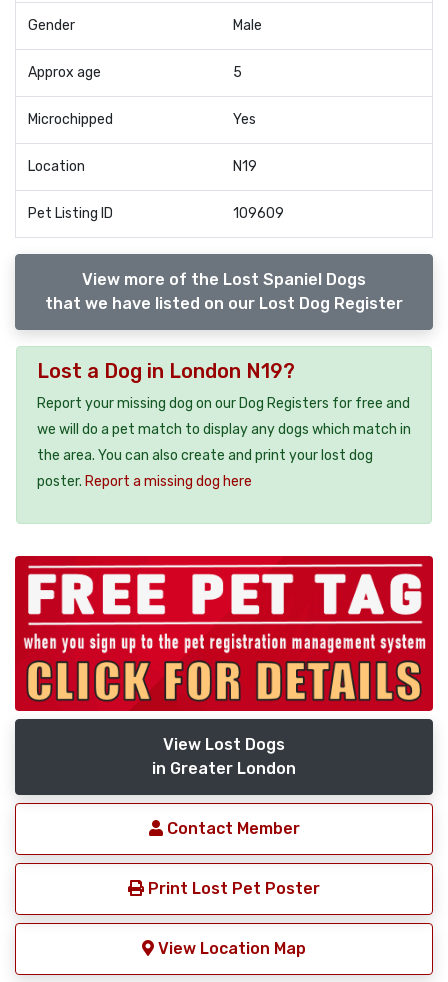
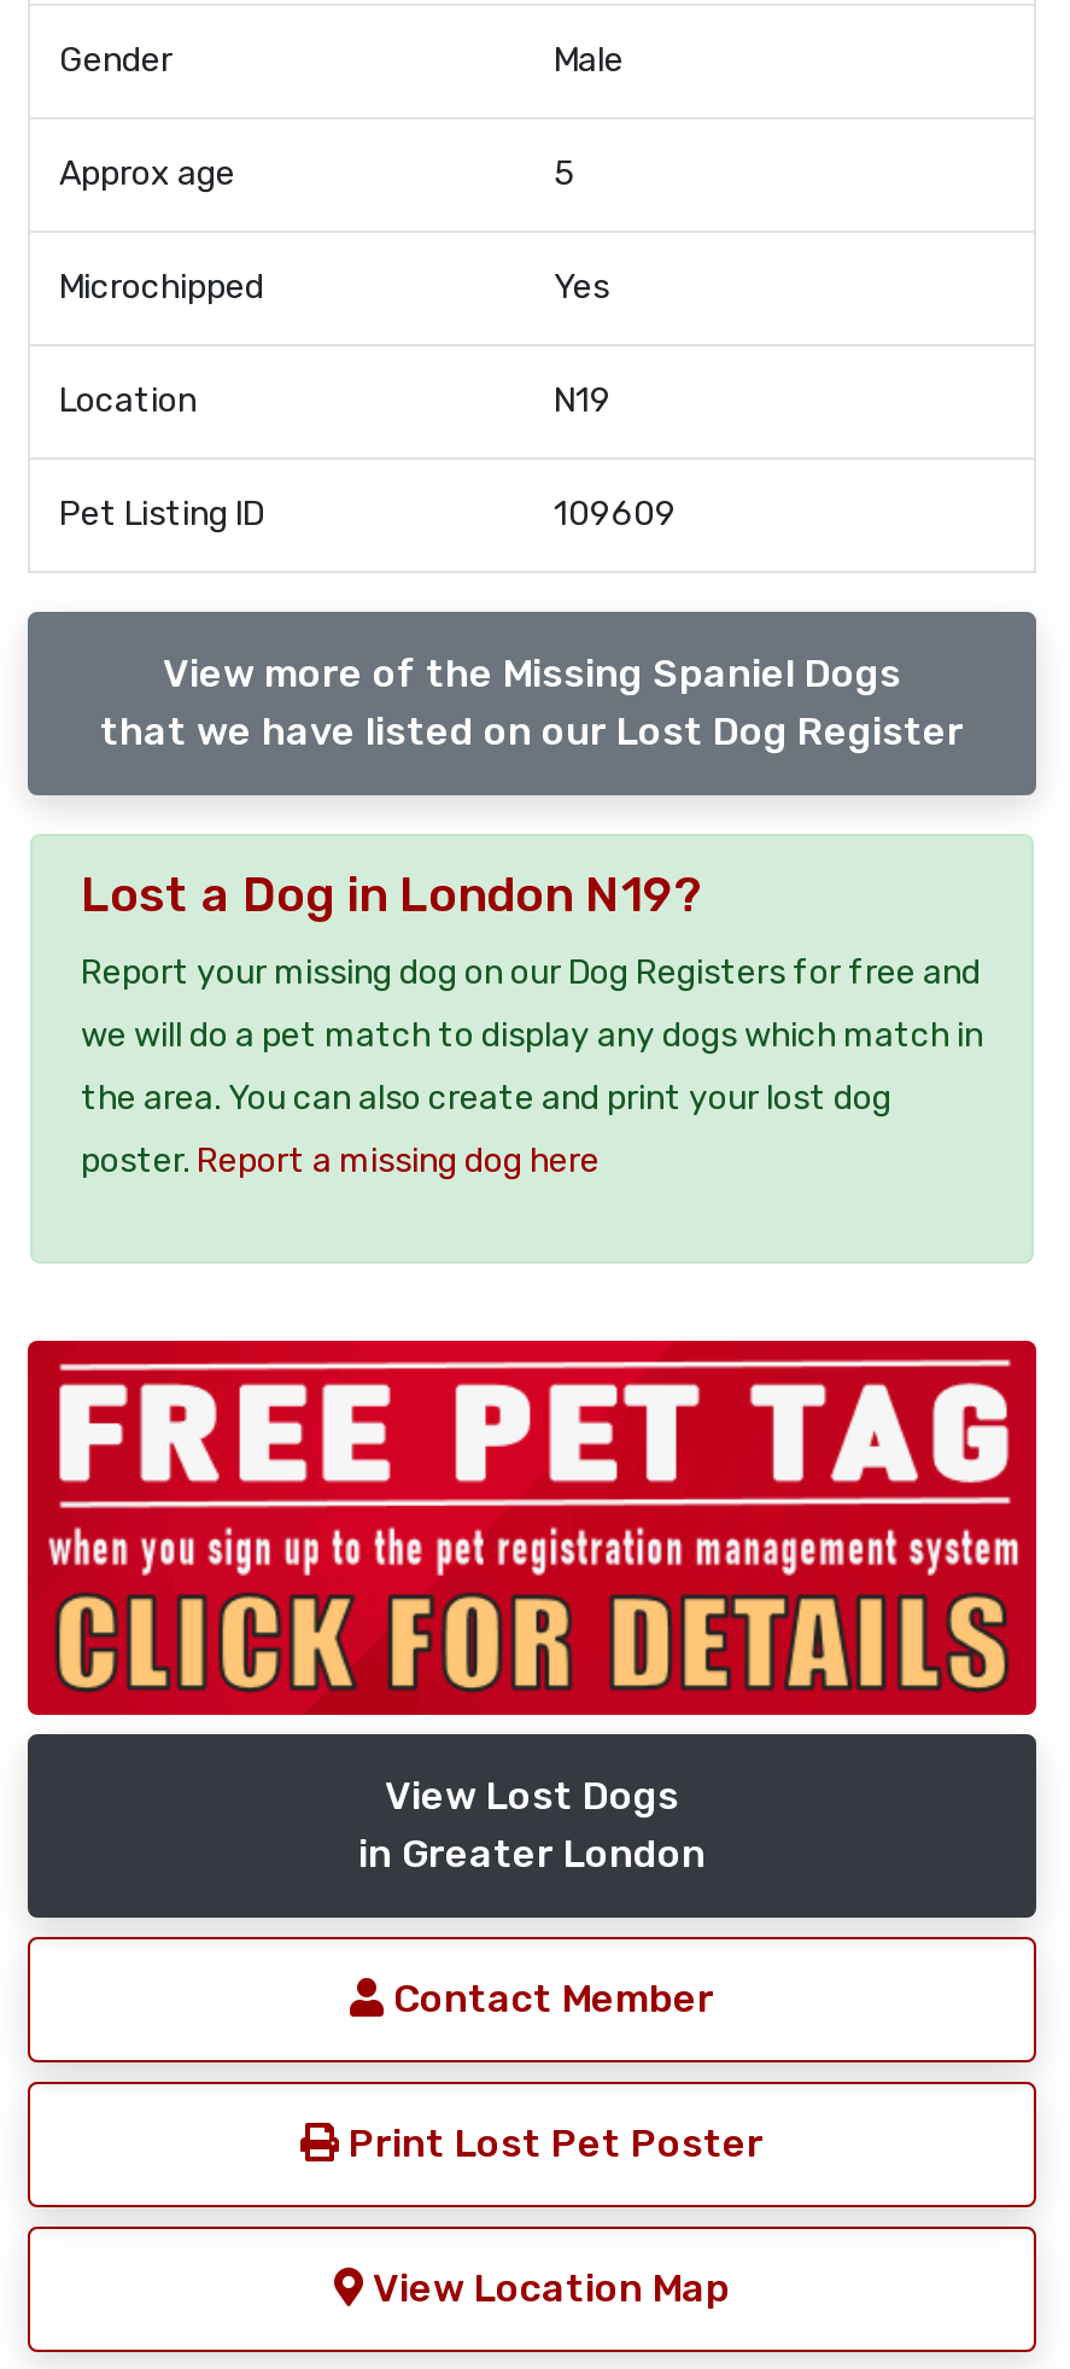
- View more of the Lost Spaniel Dogs
+ View more of the Missing Spaniel Dogs
